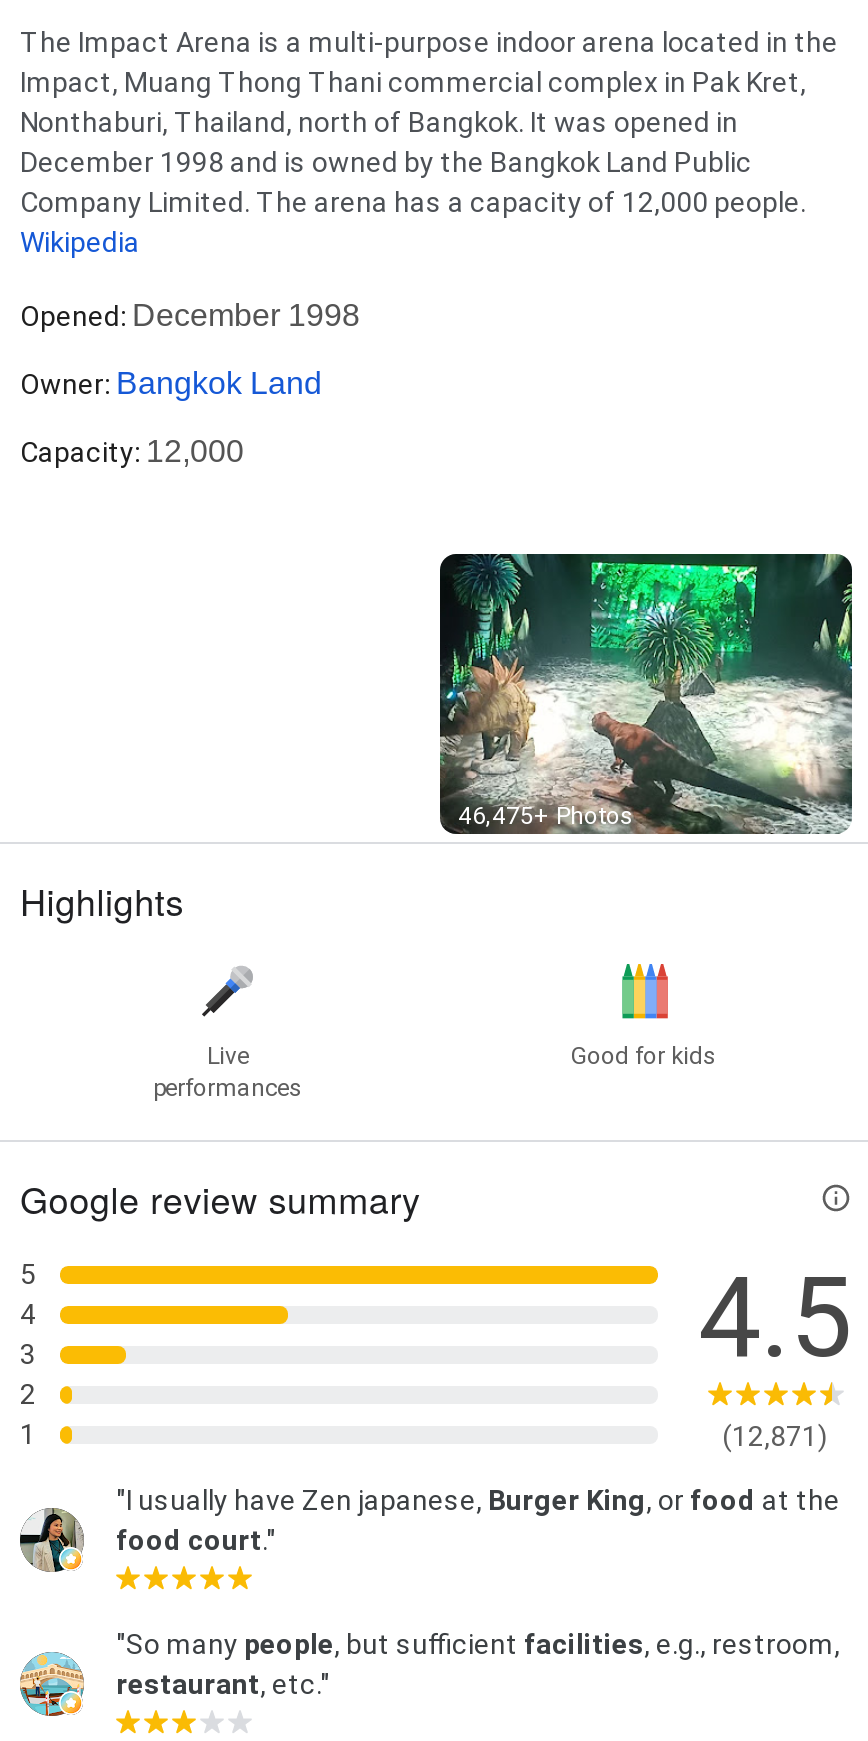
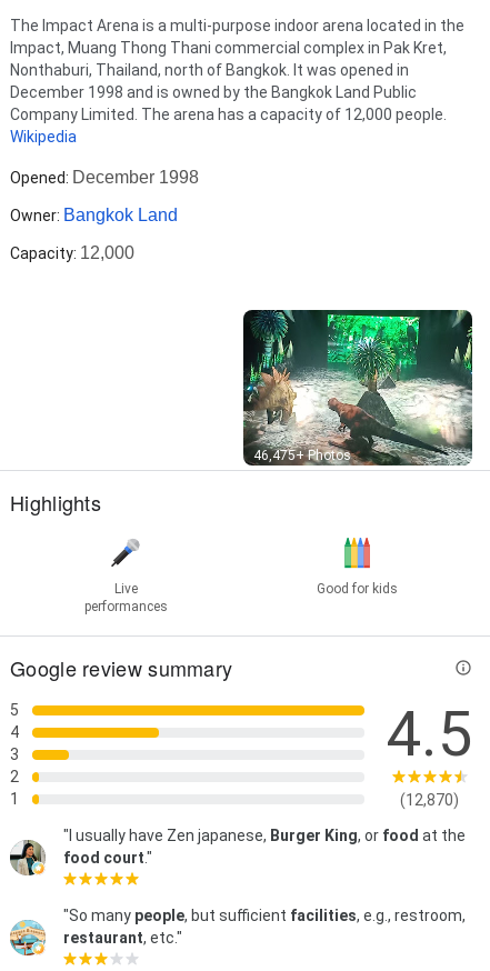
- (12,871)
+ (12,870)
